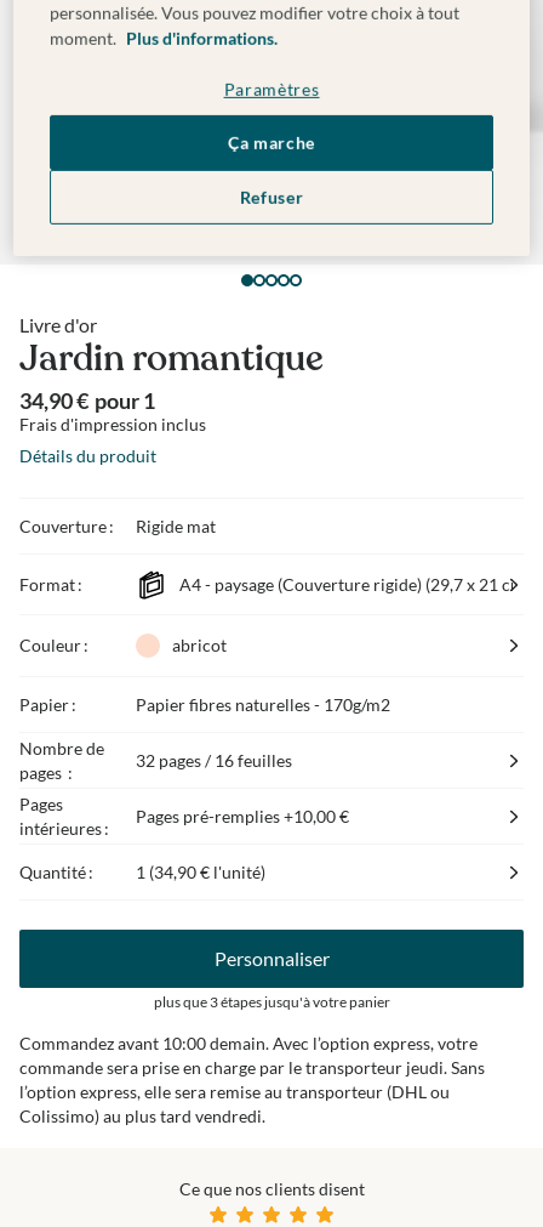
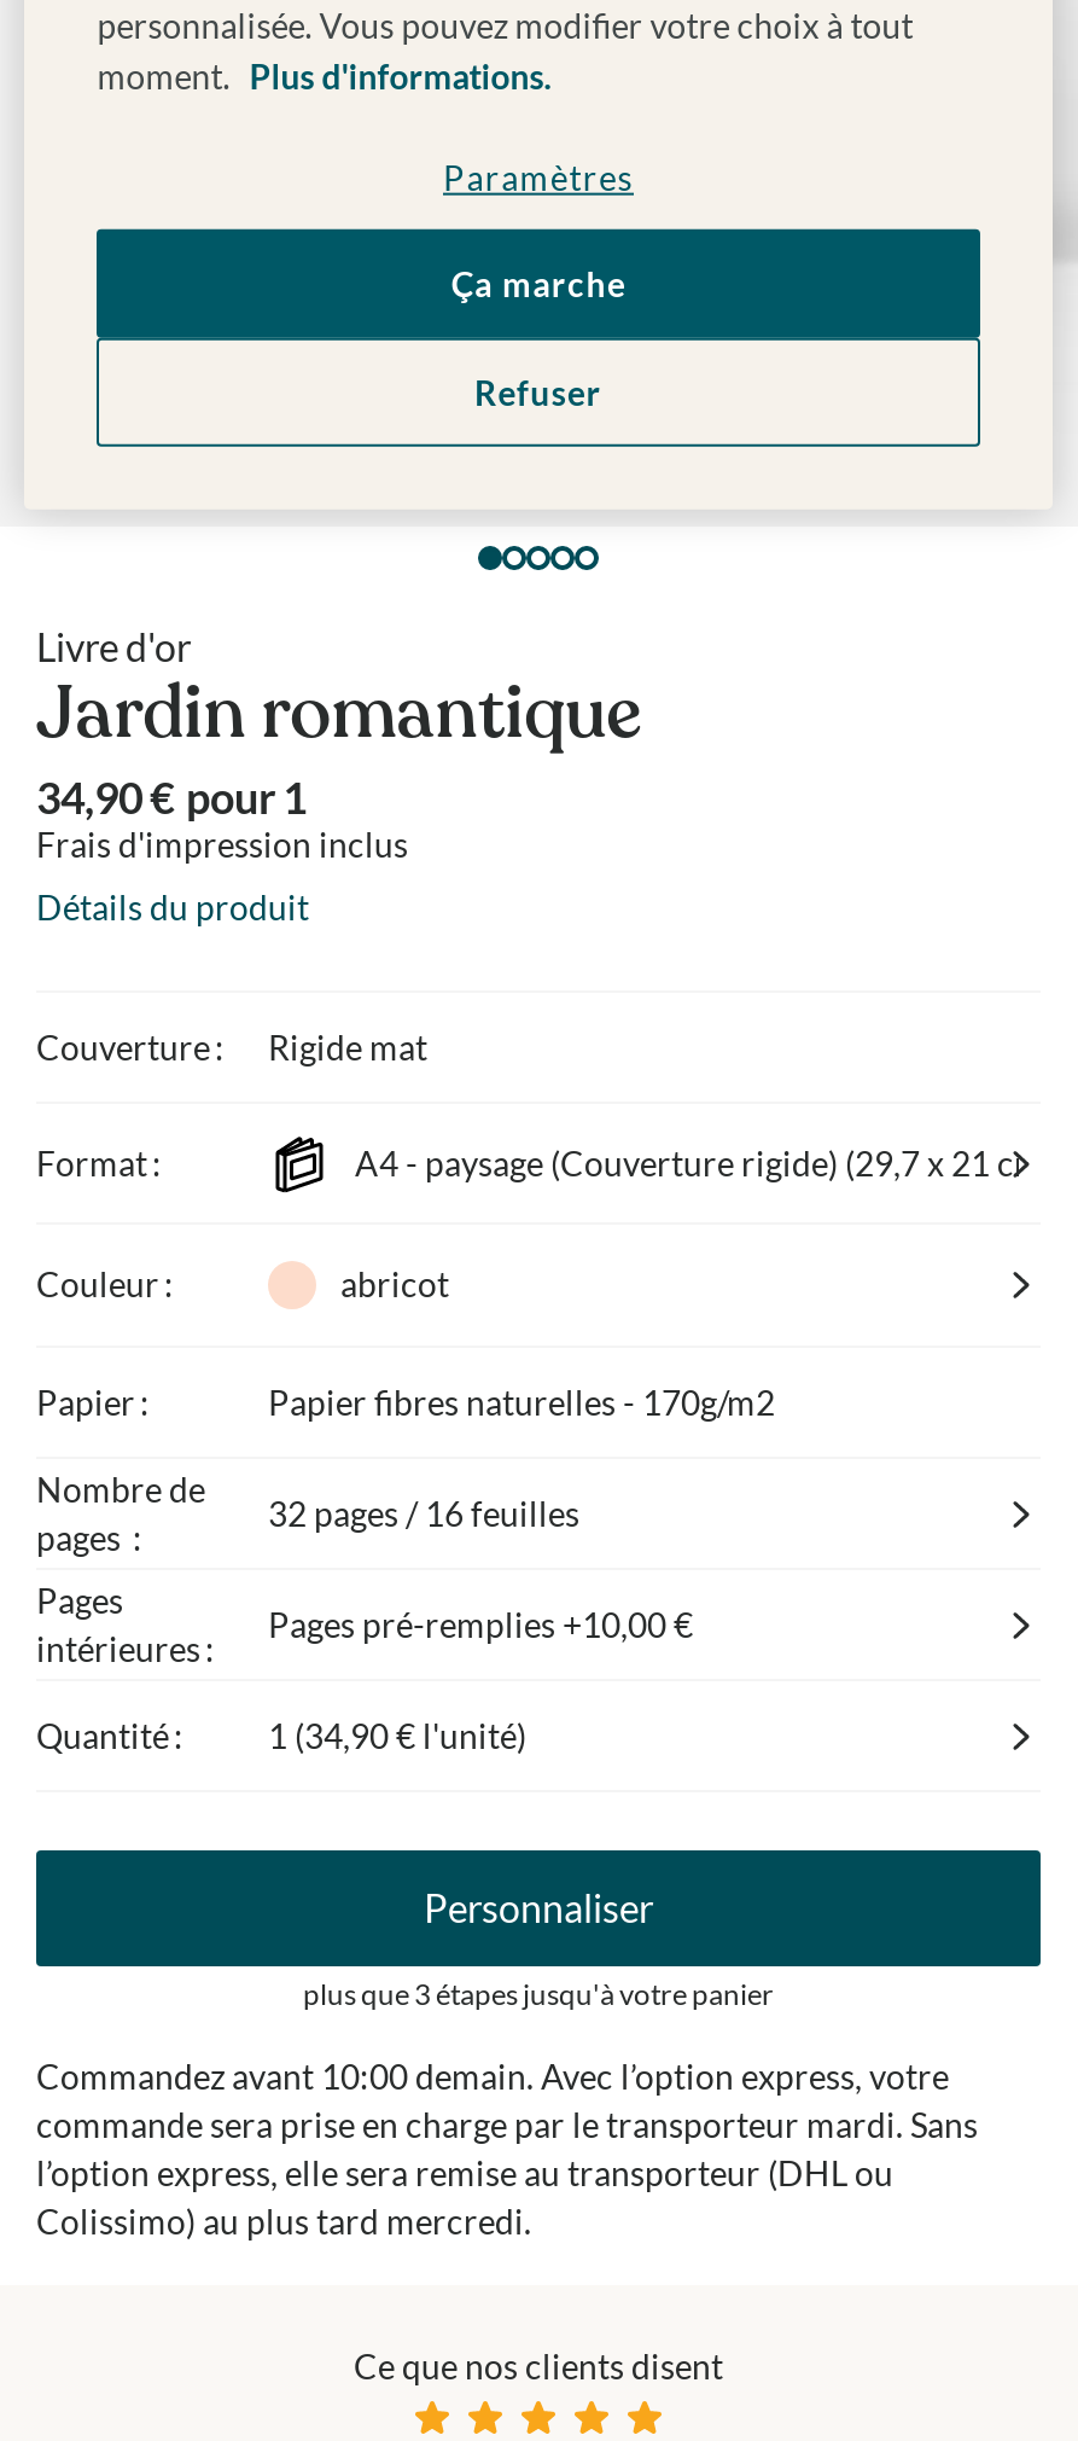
- commande sera prise en charge par le transporteur jeudi. Sans
+ commande sera prise en charge par le transporteur mardi. Sans

- Colissimo) au plus tard vendredi.
+ Colissimo) au plus tard mercredi.
